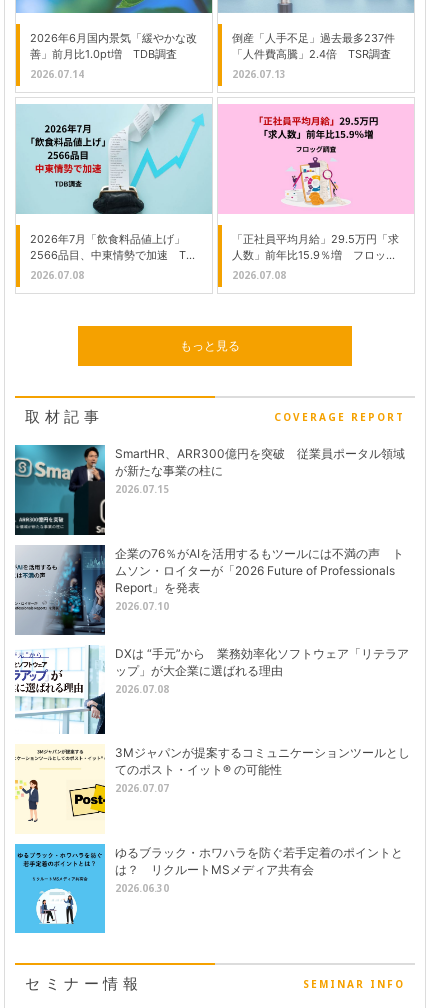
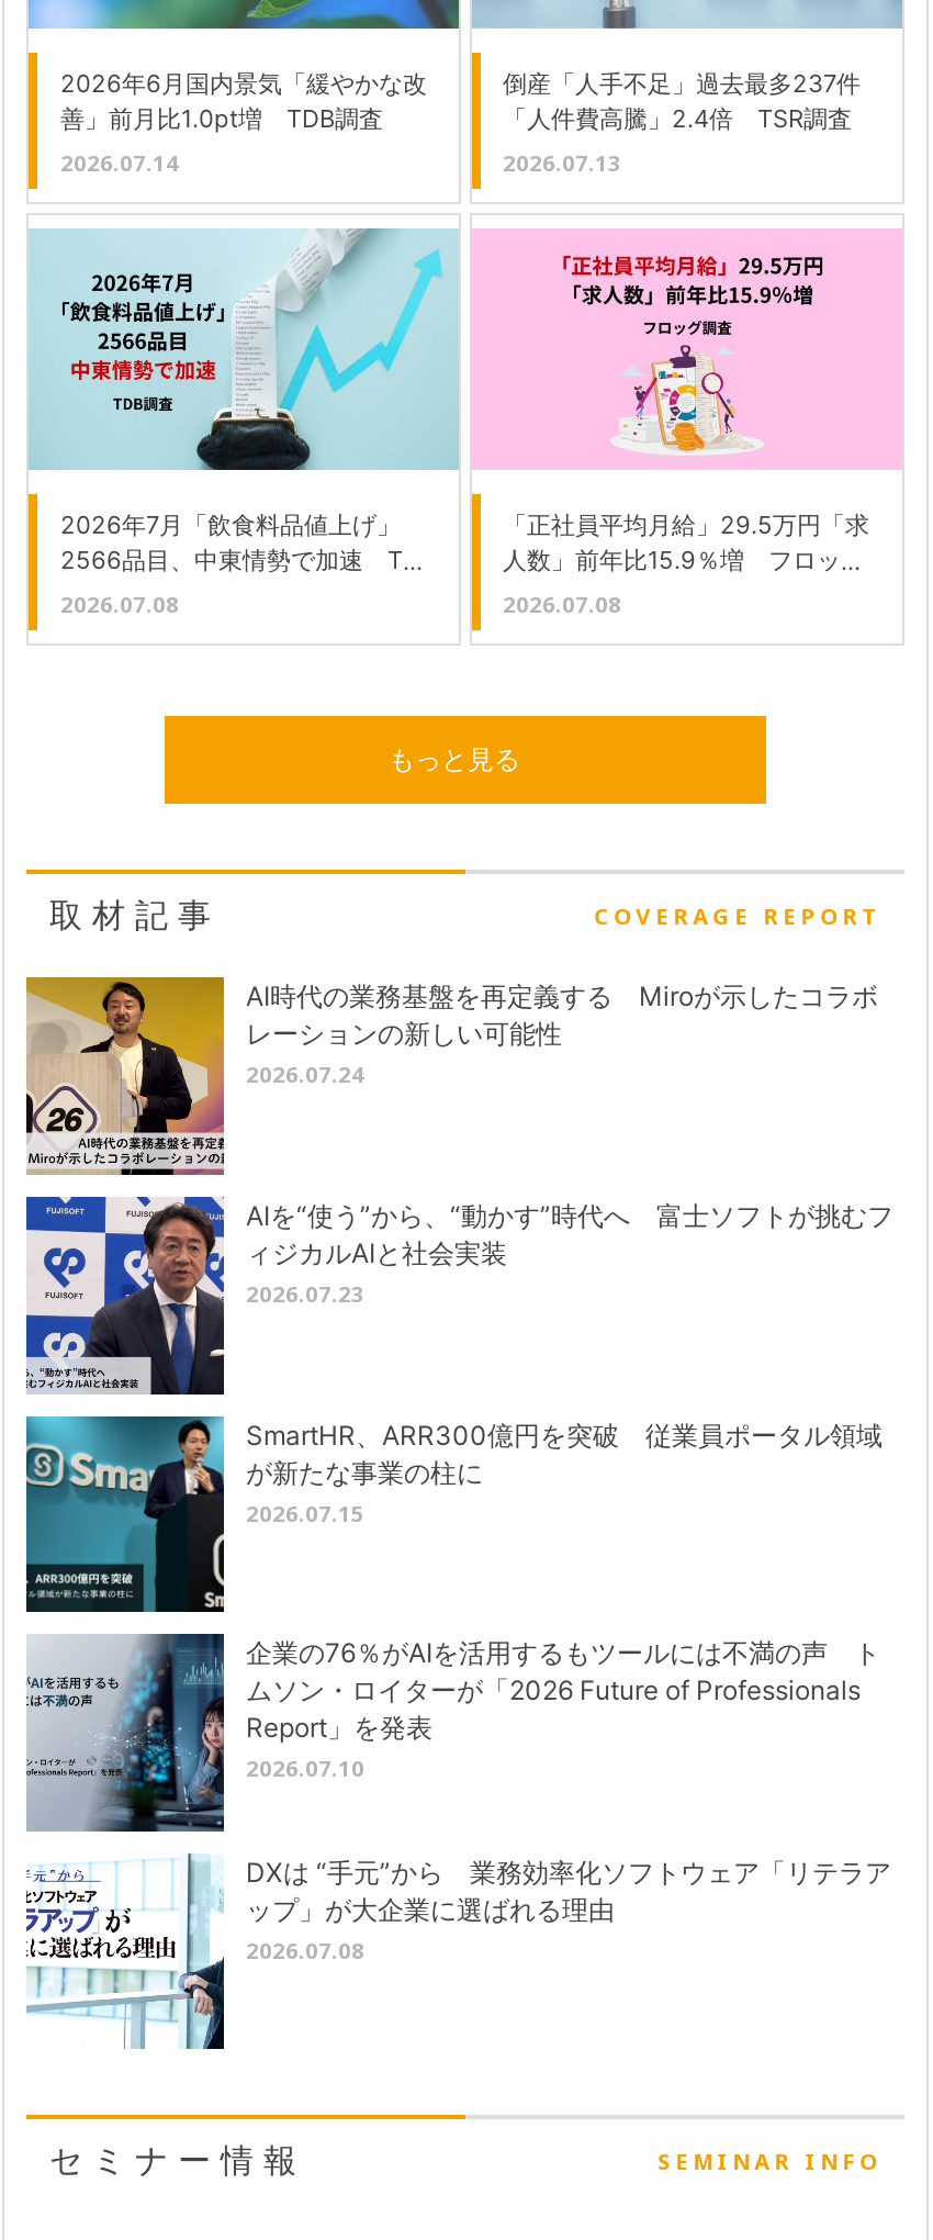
+ [image]
+ AI時代の業務基盤を再定義する Miroが示したコラボ
+ レーションの新しい可能性
+ 2026.07.24

+ [image]
+ AIを“使う”から、“動かす”時代へ 富士ソフトが挑むフ
+ ィジカルAIと社会実装
+ 2026.07.23

moved down: [image] | SmartHR、ARR300億円を突破 従業員ポータル領域 | が新たな事業の柱に | ... | ップ」が大企業に選ばれる理由 | 2026.07.08

- [image]
- 3Mジャパンが提案するコミュニケーションツールとし
- てのポスト・イット® の可能性
- 2026.07.07

- [image]
- ゆるブラック・ホワハラを防ぐ若手定着のポイントと
- は？ リクルートMSメディア共有会
- 2026.06.30
